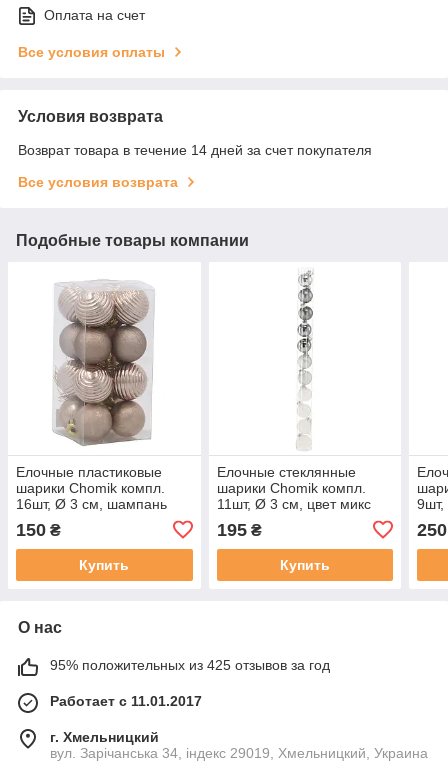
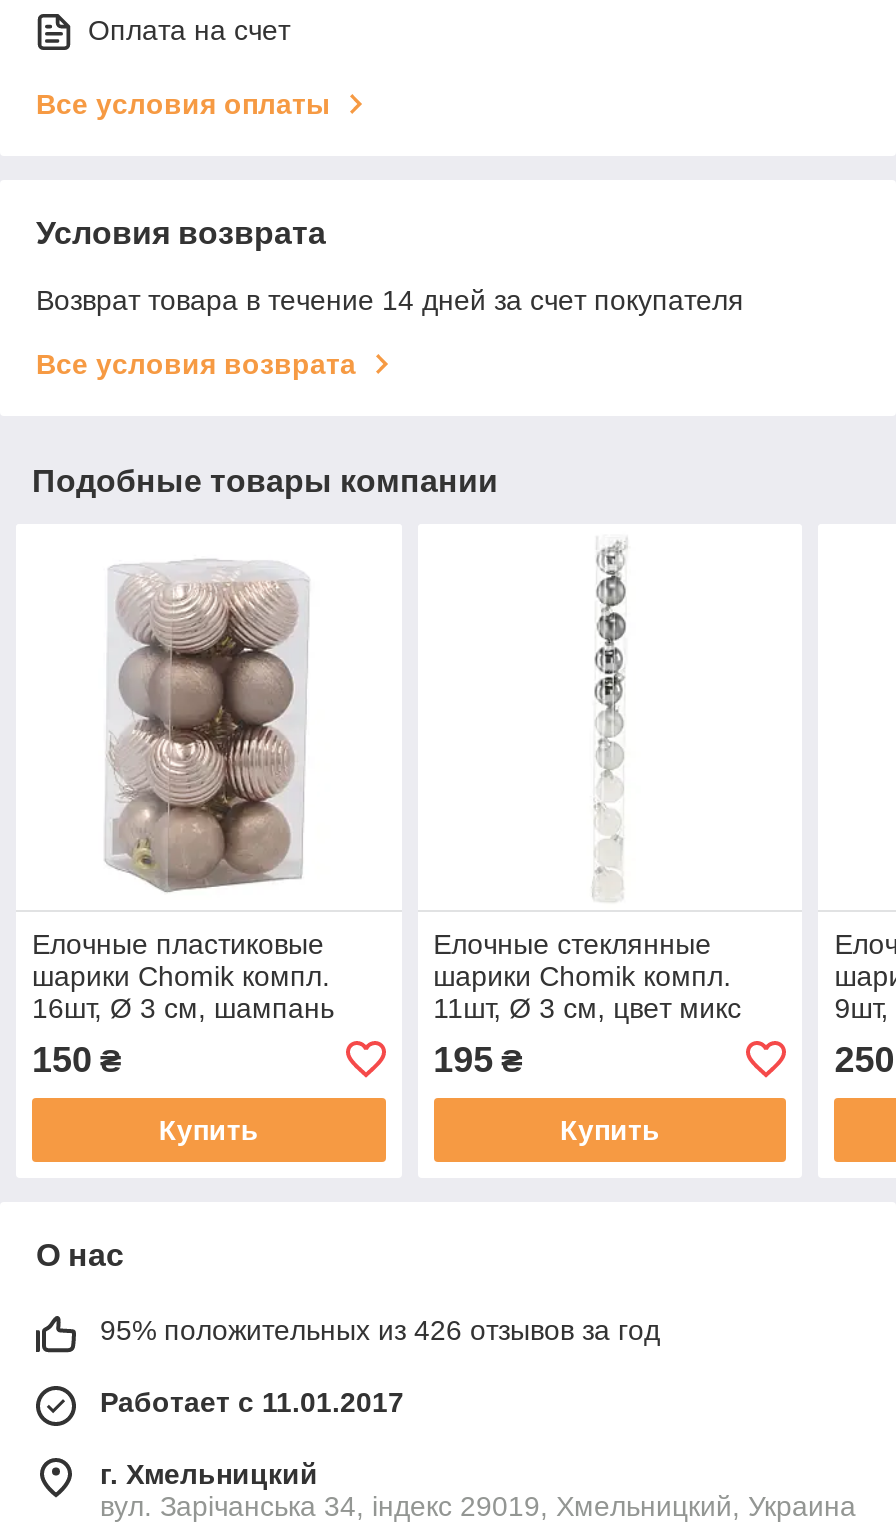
- 95% положительных из 425 отзывов за год
+ 95% положительных из 426 отзывов за год
